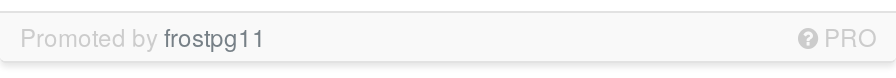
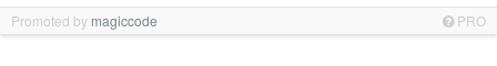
- Promoted by frostpg11
+ Promoted by magiccode
